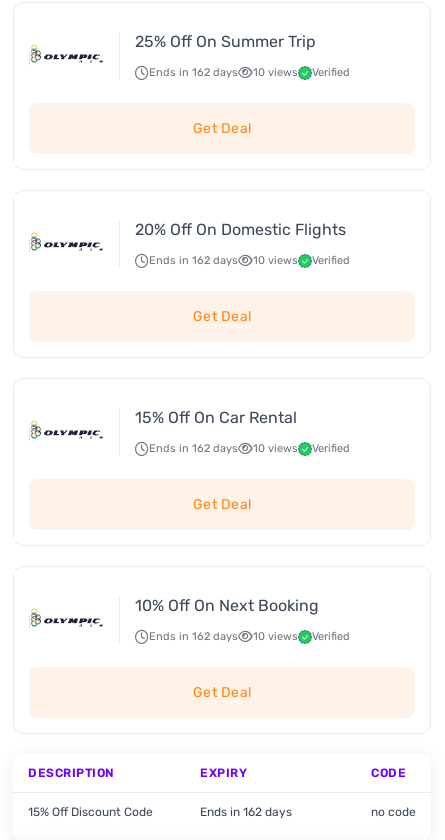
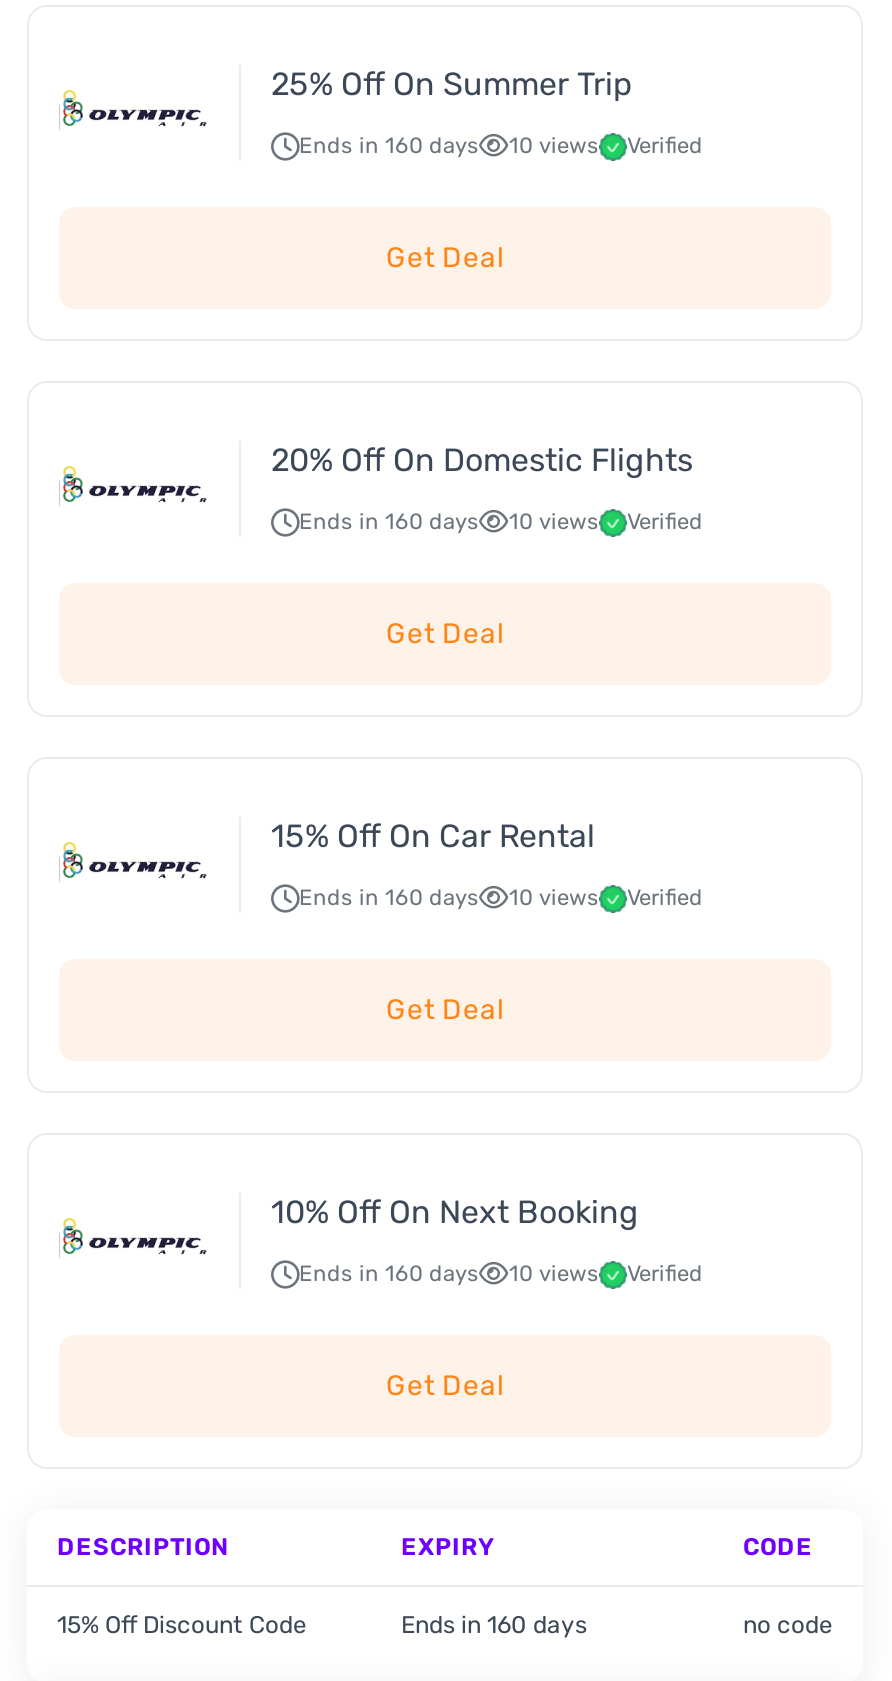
- Ends in 162 days 10 views Verified
+ Ends in 160 days 10 views Verified

- Ends in 162 days 10 views Verified
+ Ends in 160 days 10 views Verified

- Ends in 162 days 10 views Verified
+ Ends in 160 days 10 views Verified

- Ends in 162 days 10 views Verified
+ Ends in 160 days 10 views Verified

- Ends in 162 days
+ Ends in 160 days
